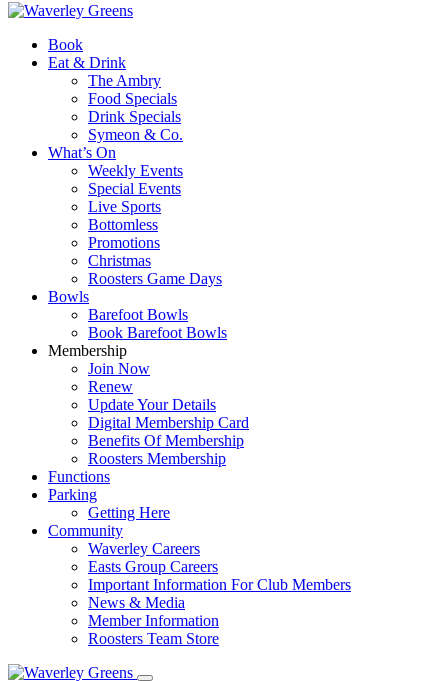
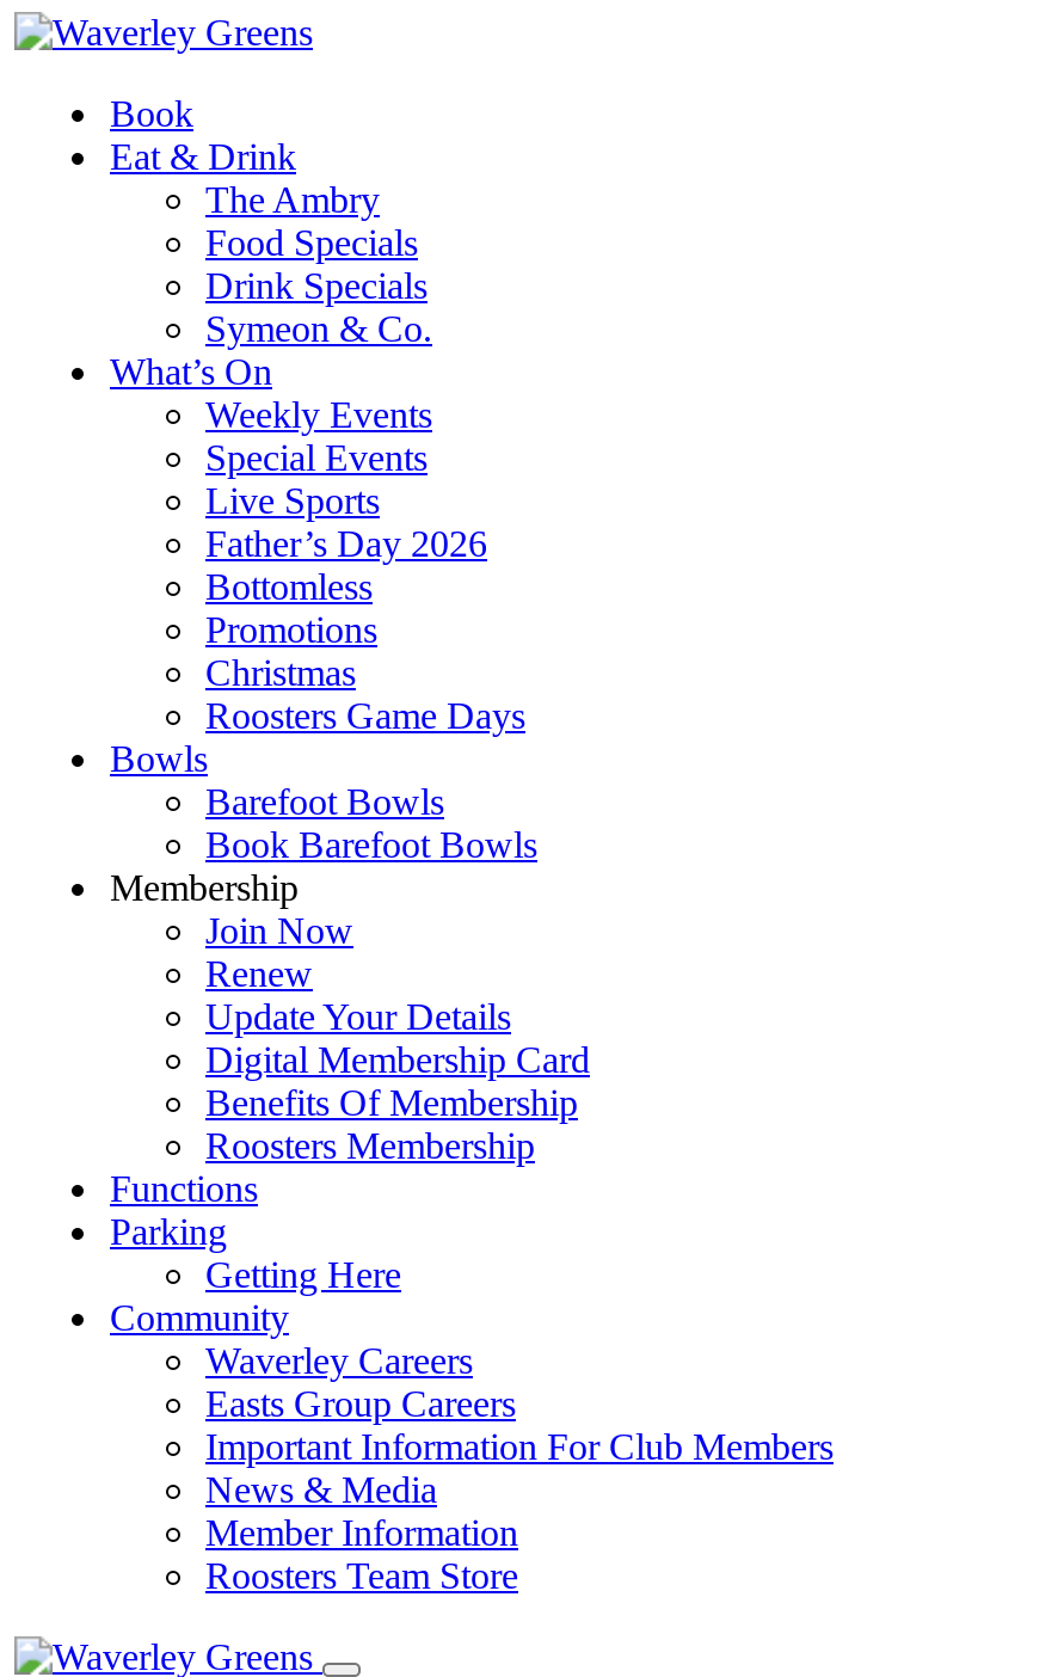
+ Father’s Day 2026
